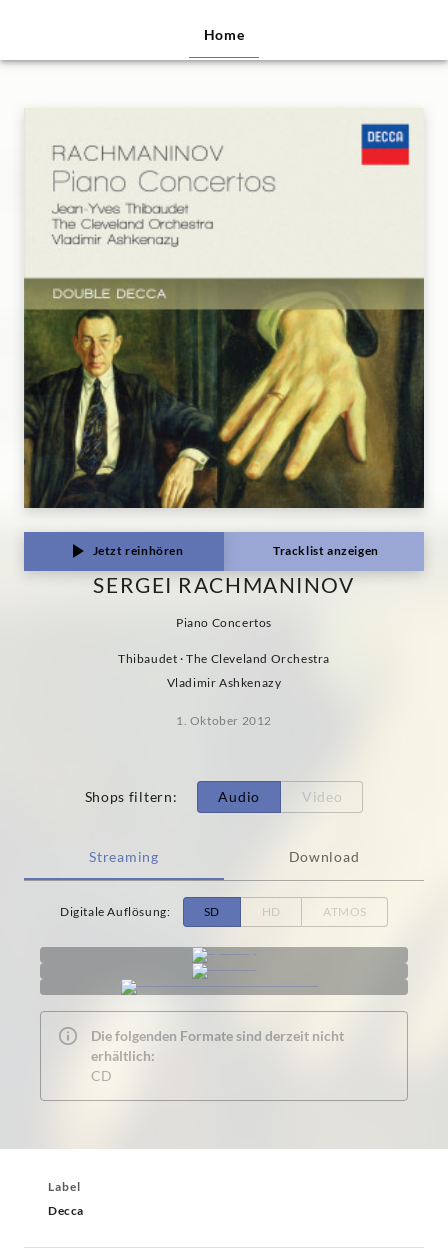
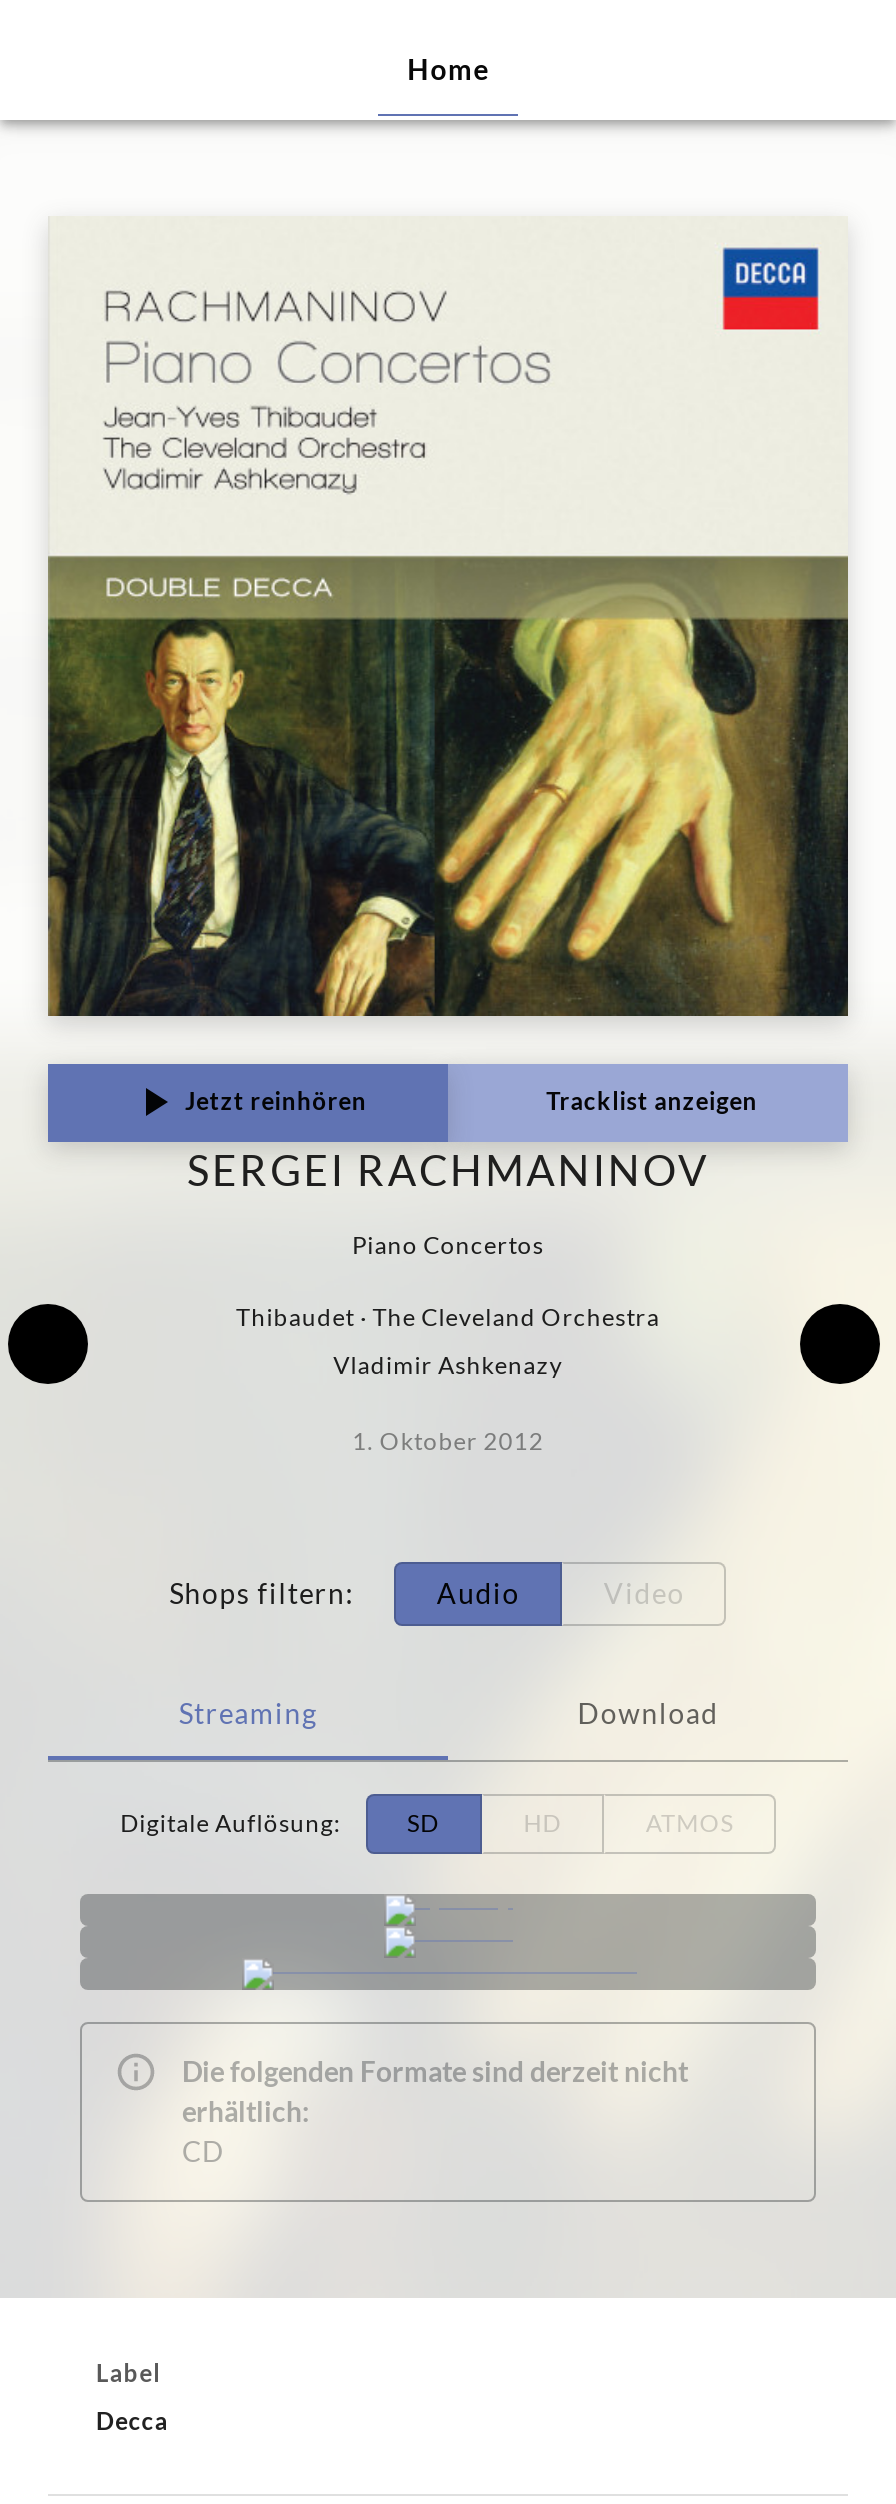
+ [image]

+ [image]
